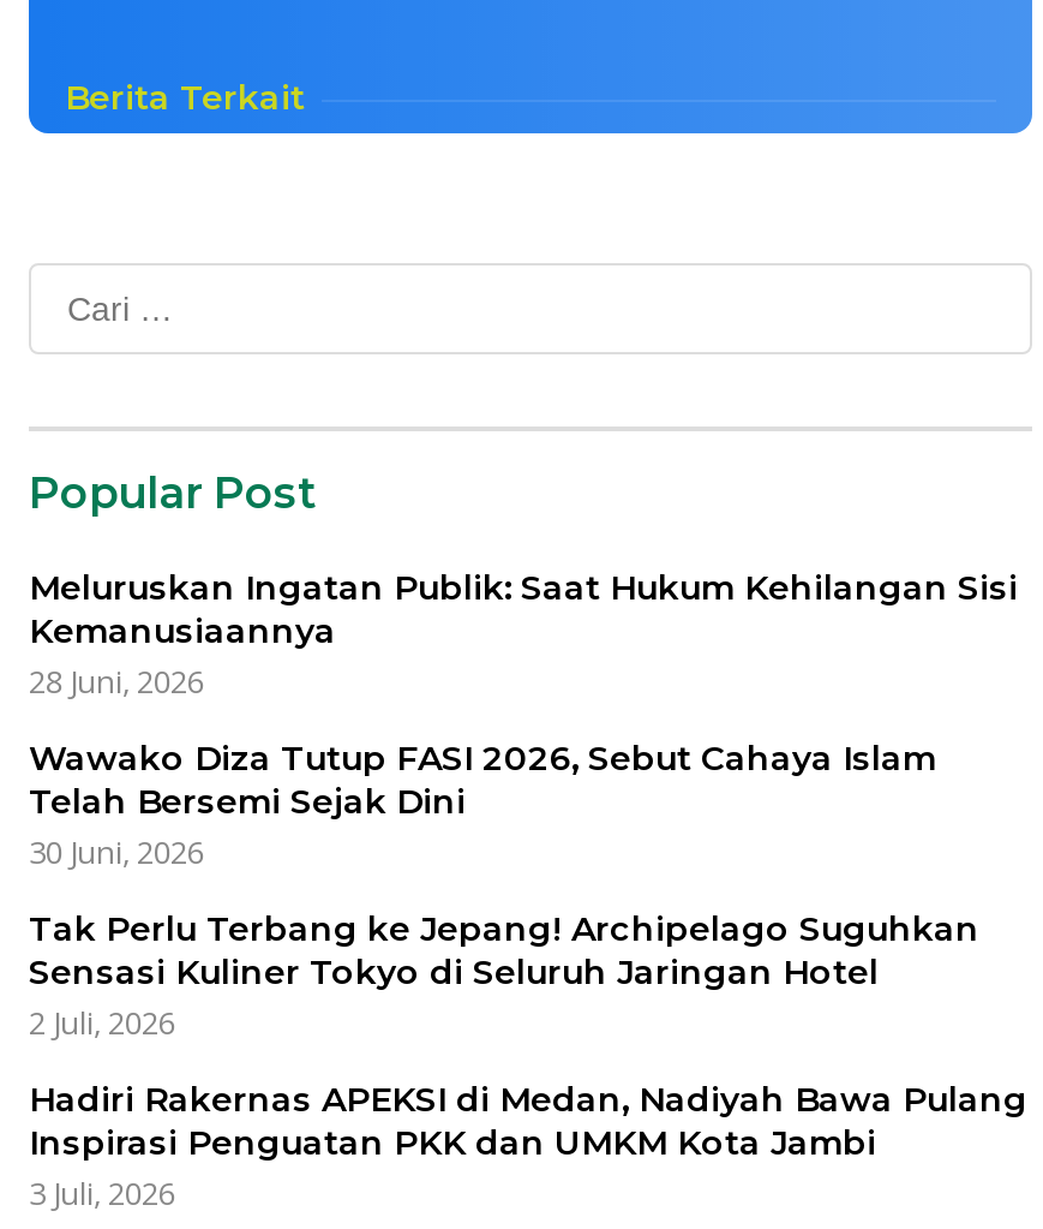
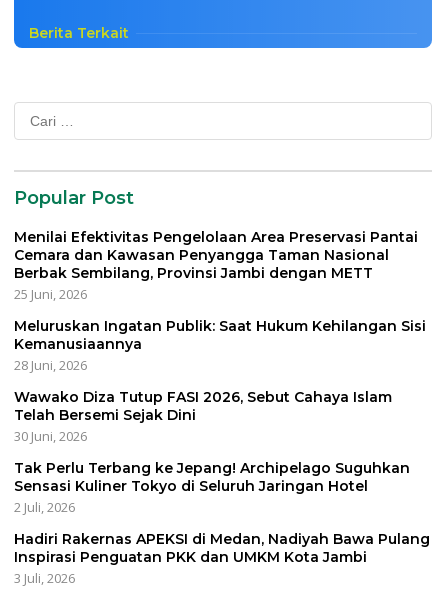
+ Menilai Efektivitas Pengelolaan Area Preservasi Pantai
+ Cemara dan Kawasan Penyangga Taman Nasional
+ Berbak Sembilang, Provinsi Jambi dengan METT
+ 25 Juni, 2026
